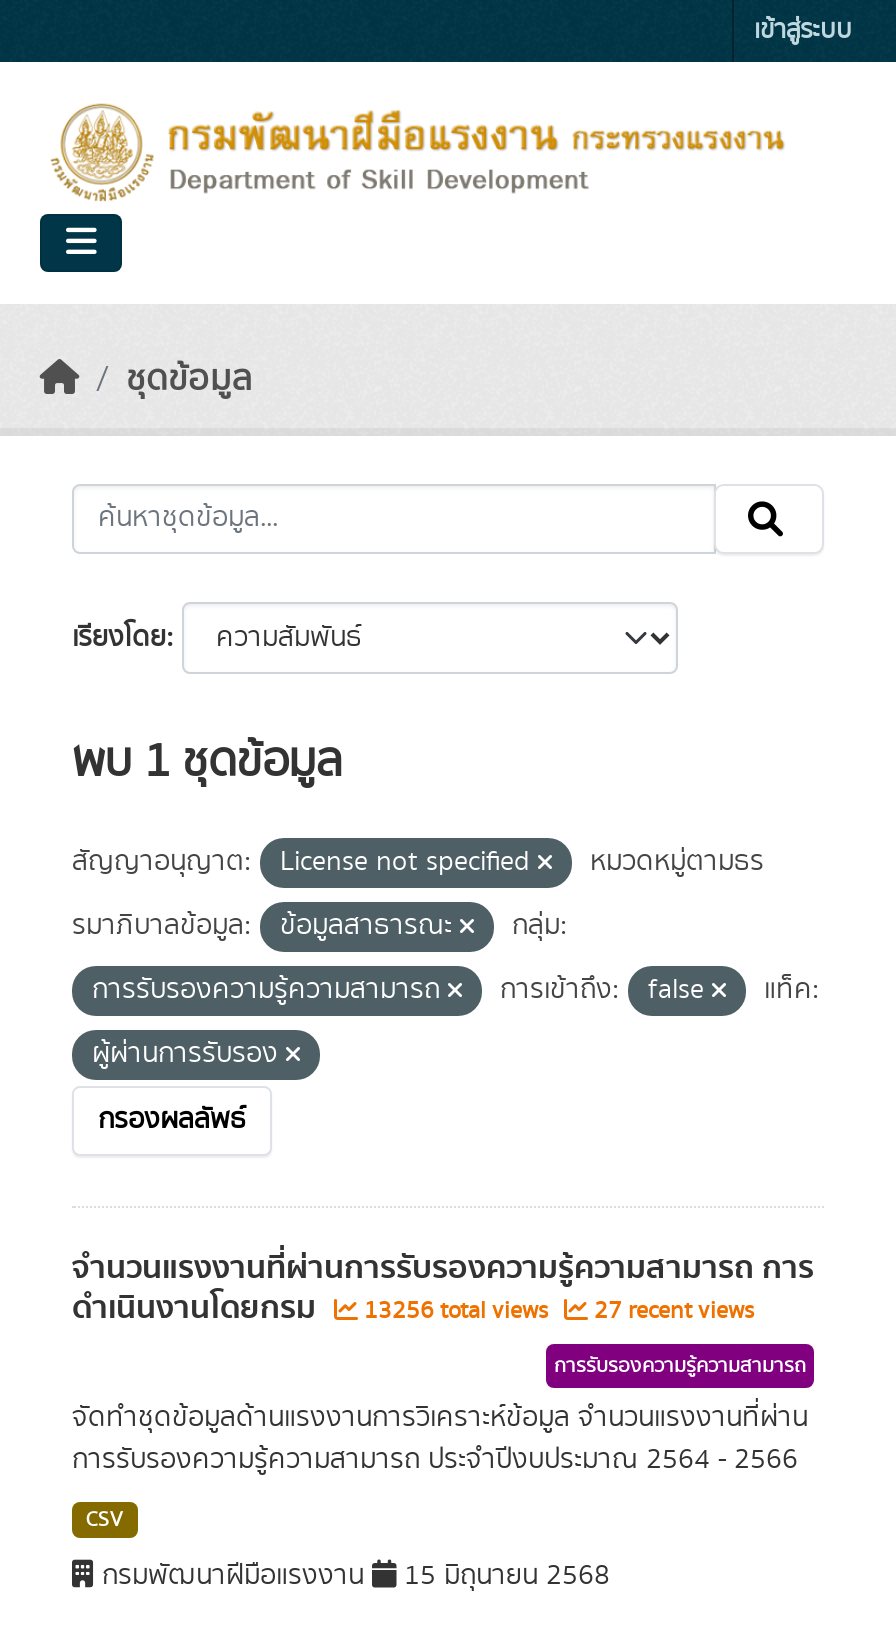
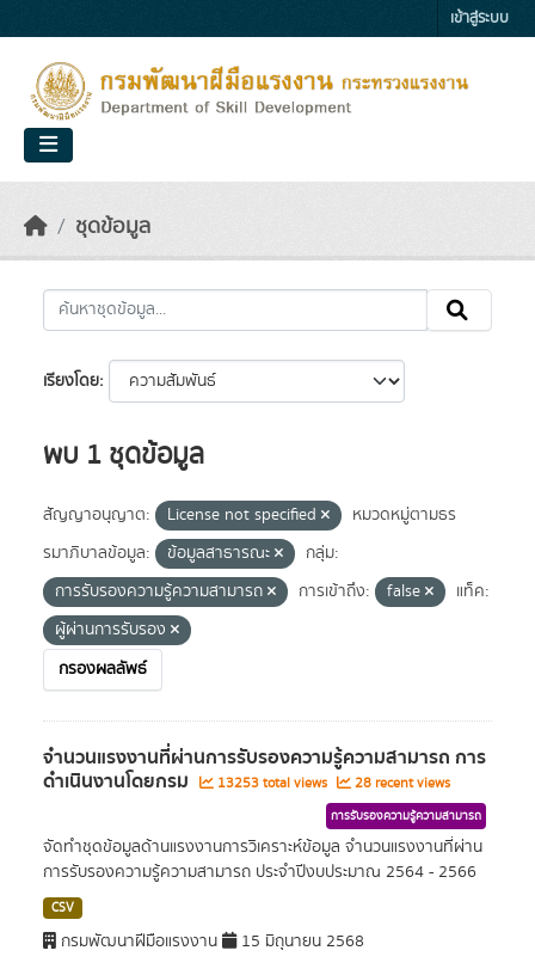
- 13256 total views
+ 13253 total views

- 27 recent views
+ 28 recent views
